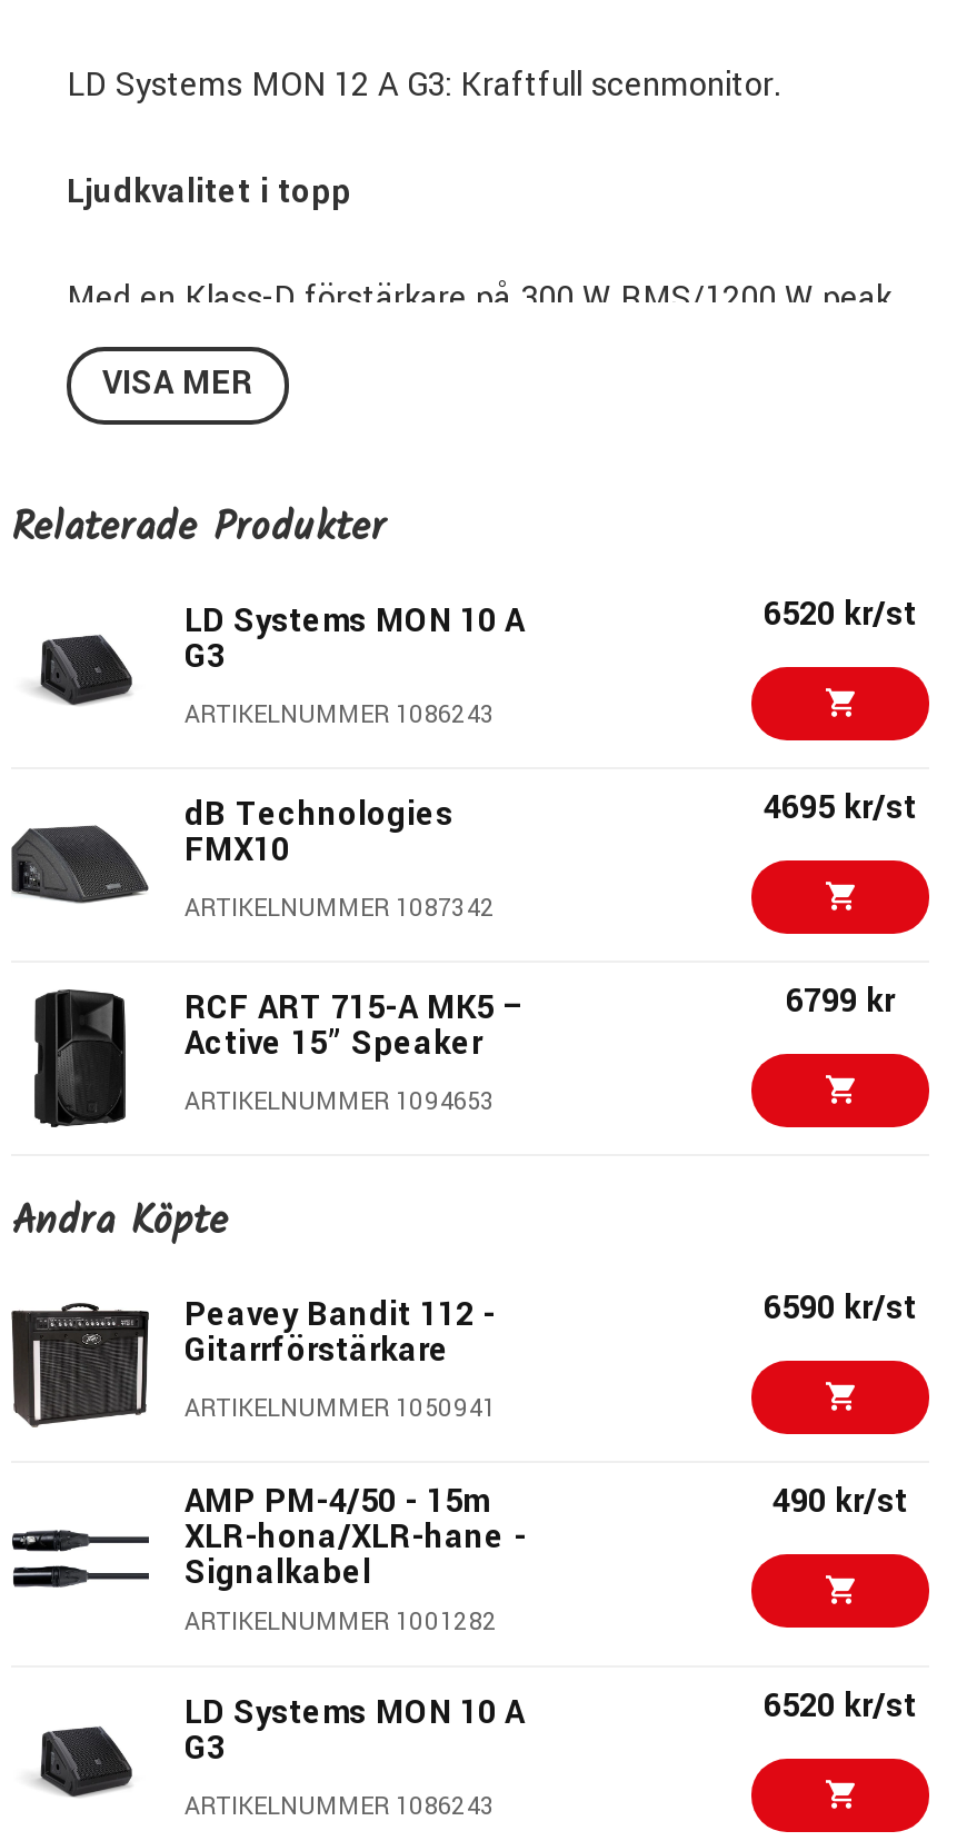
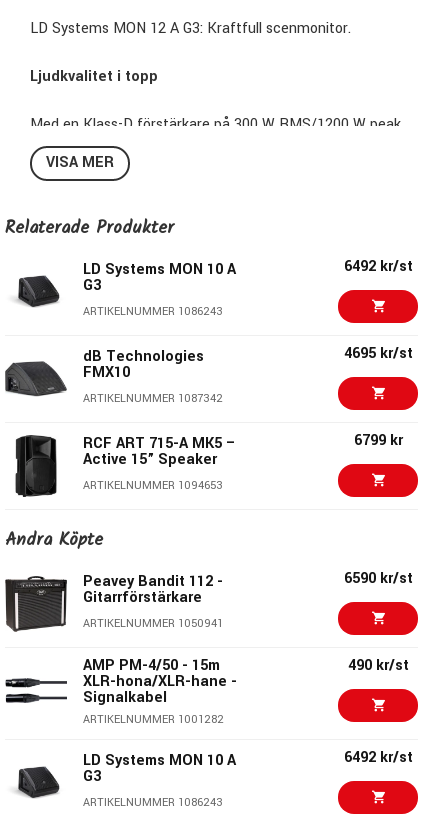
- 6520 kr/st
+ 6492 kr/st

- 6520 kr/st
+ 6492 kr/st
